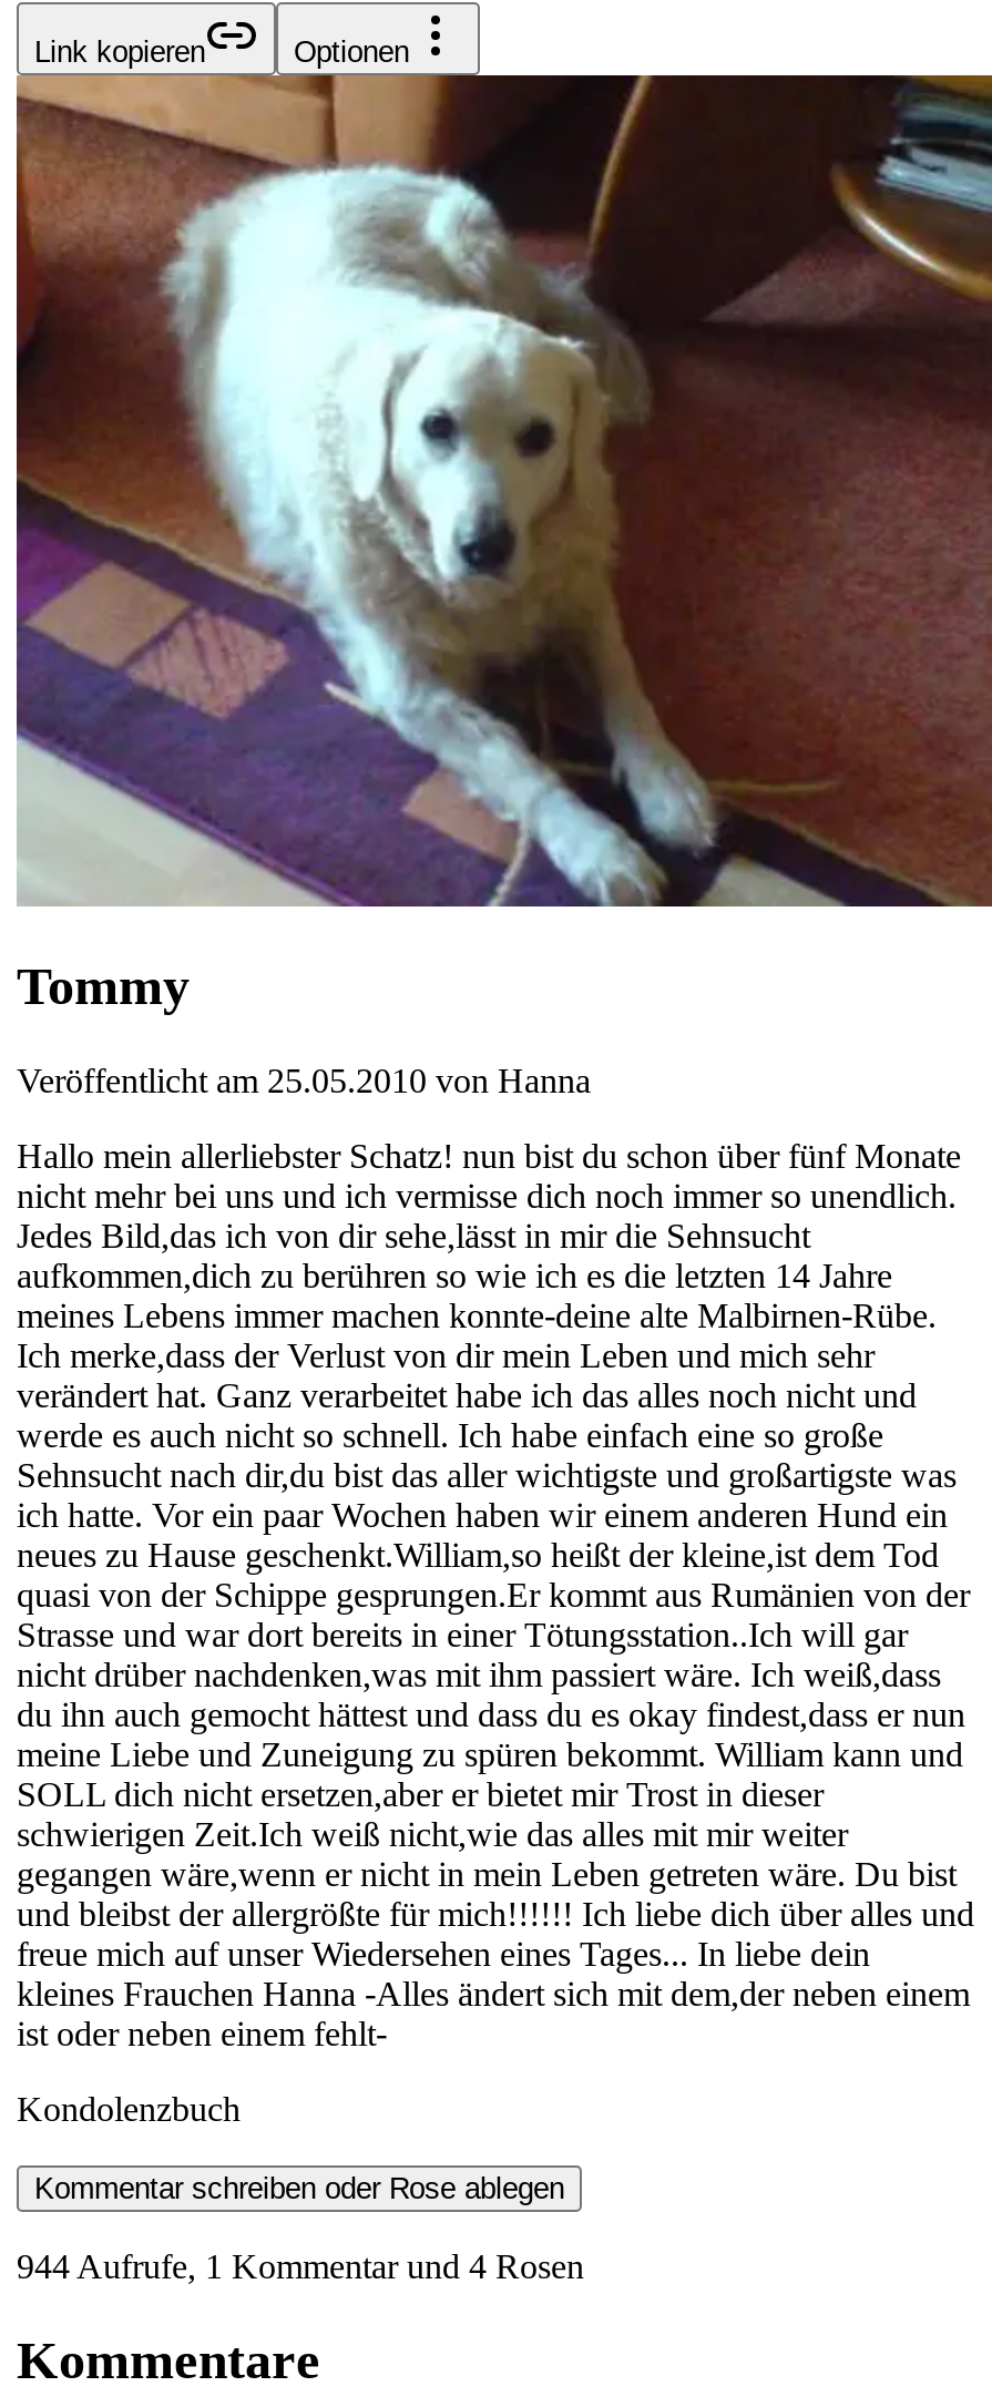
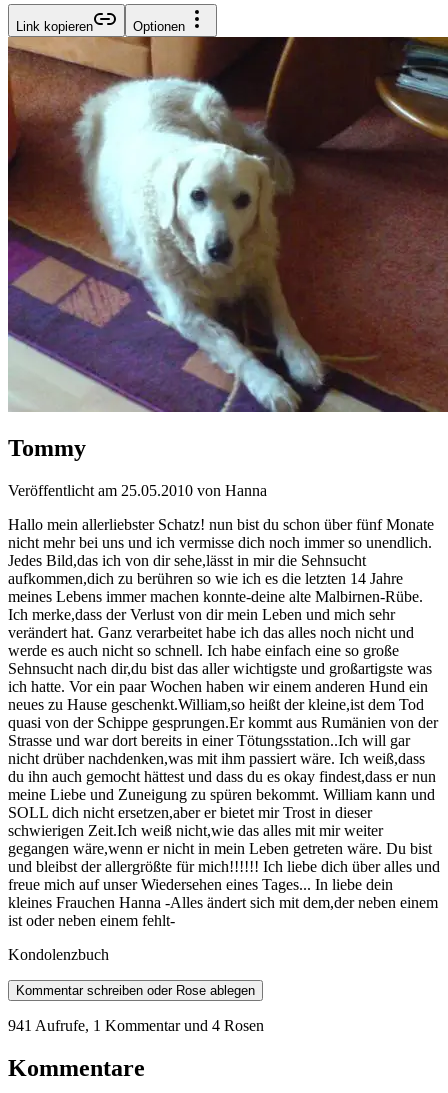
- 944 Aufrufe, 1 Kommentar und 4 Rosen
+ 941 Aufrufe, 1 Kommentar und 4 Rosen
